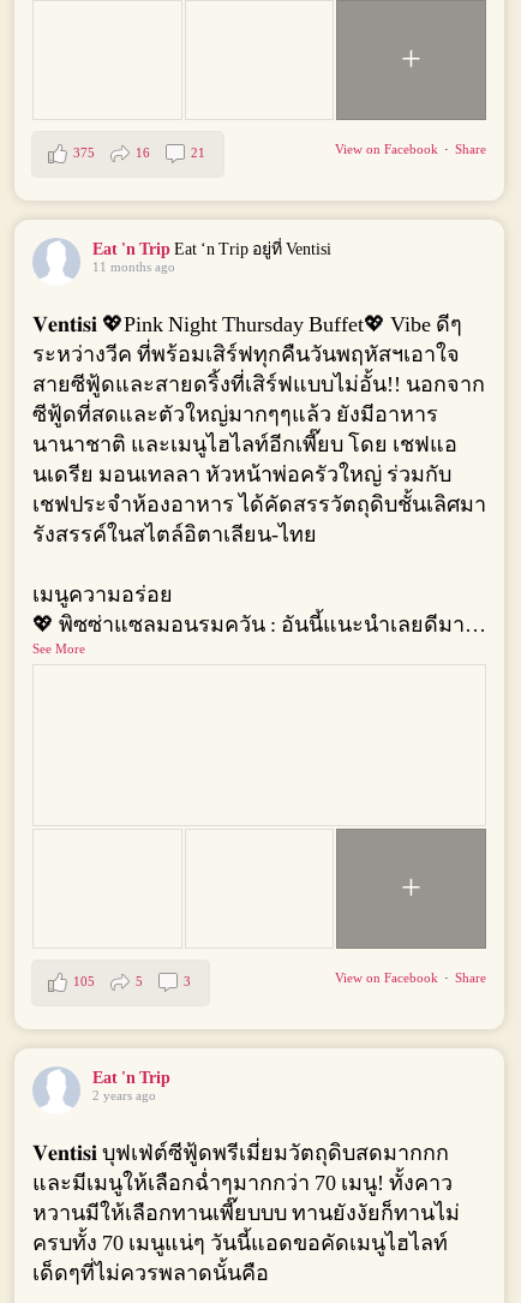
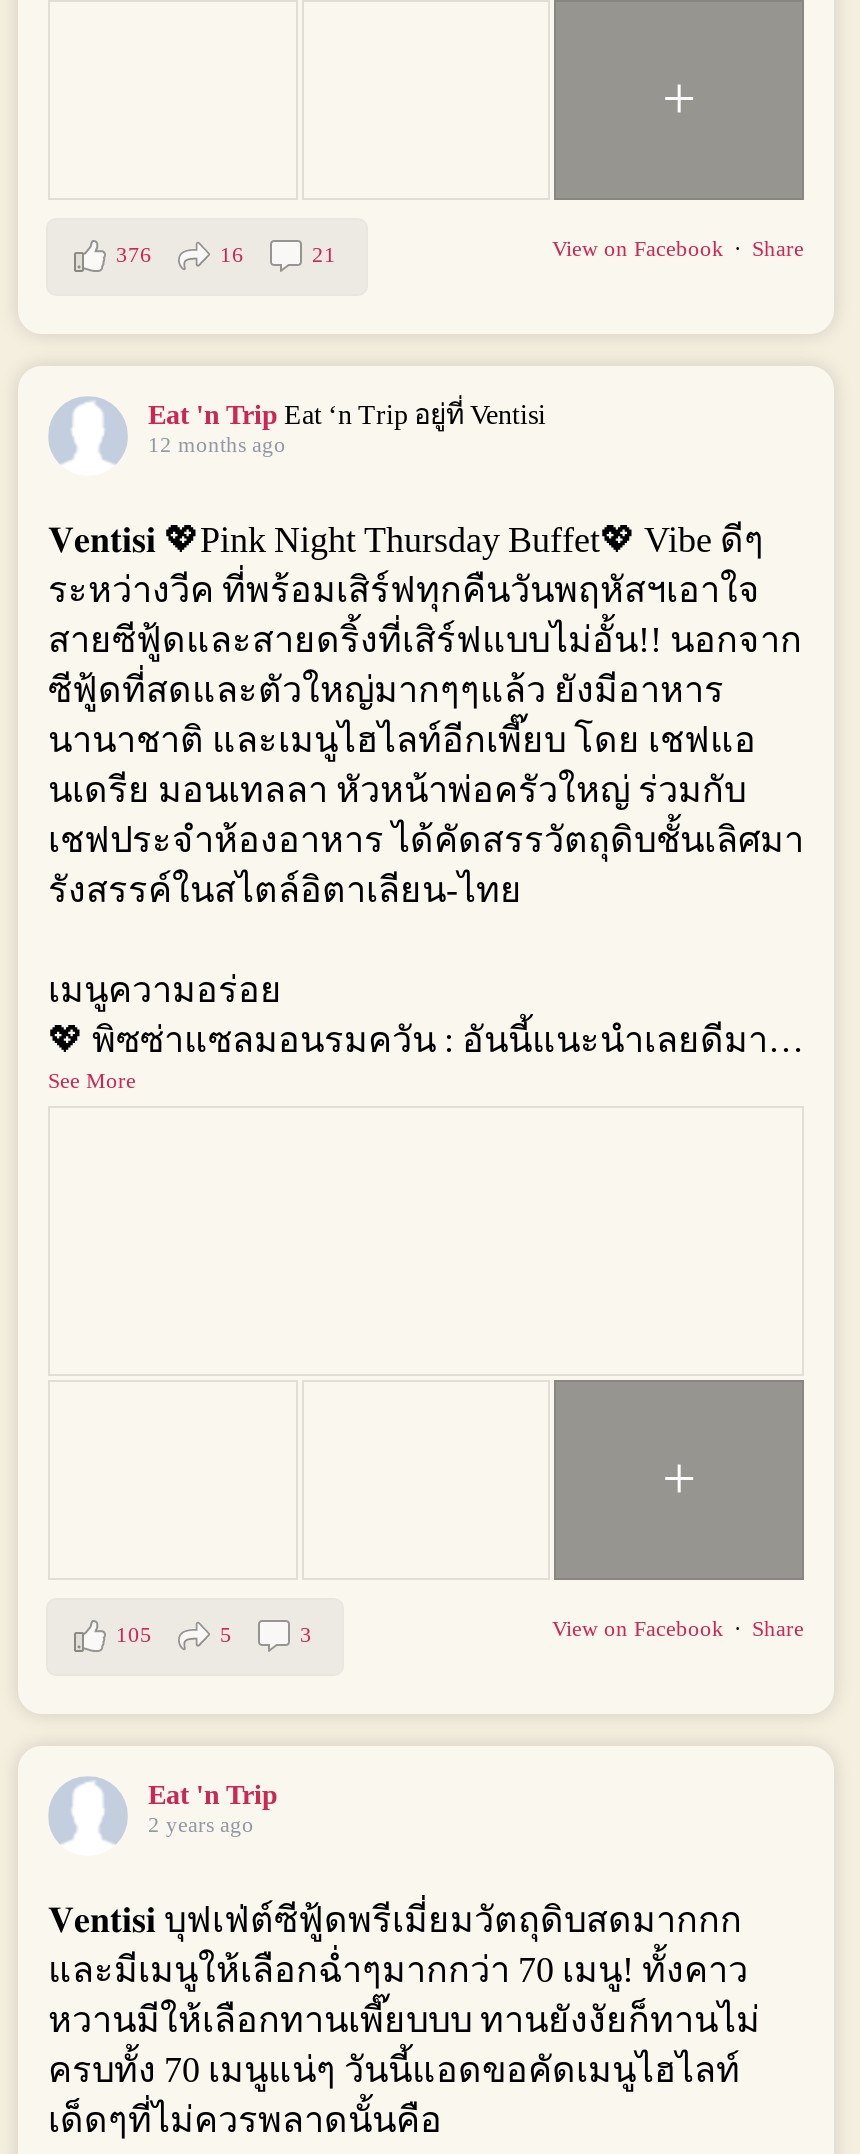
- 375
+ 376

- 11 months ago
+ 12 months ago
